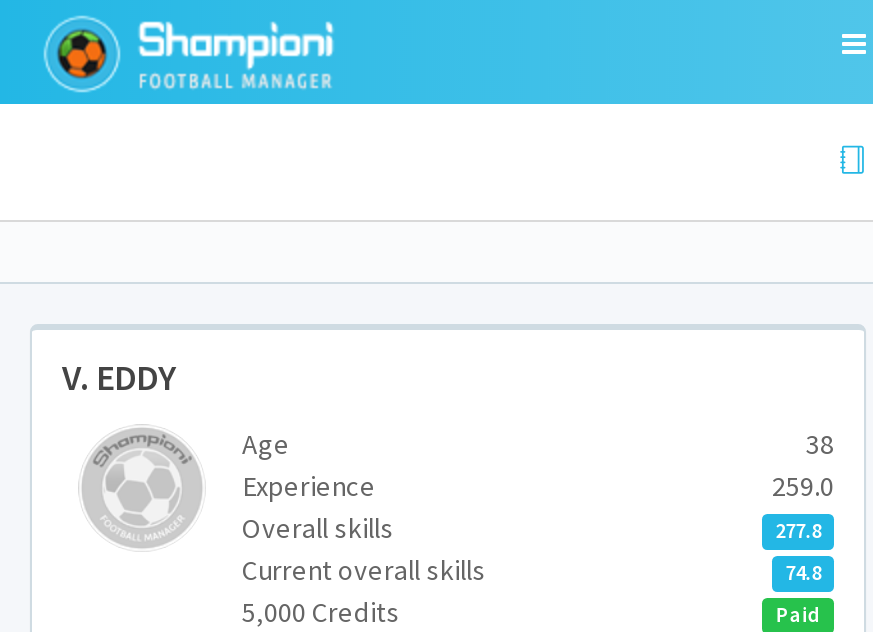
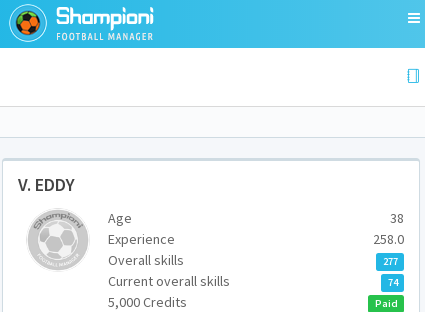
- 259.0
+ 258.0

- 277.8
+ 277

- 74.8
+ 74
